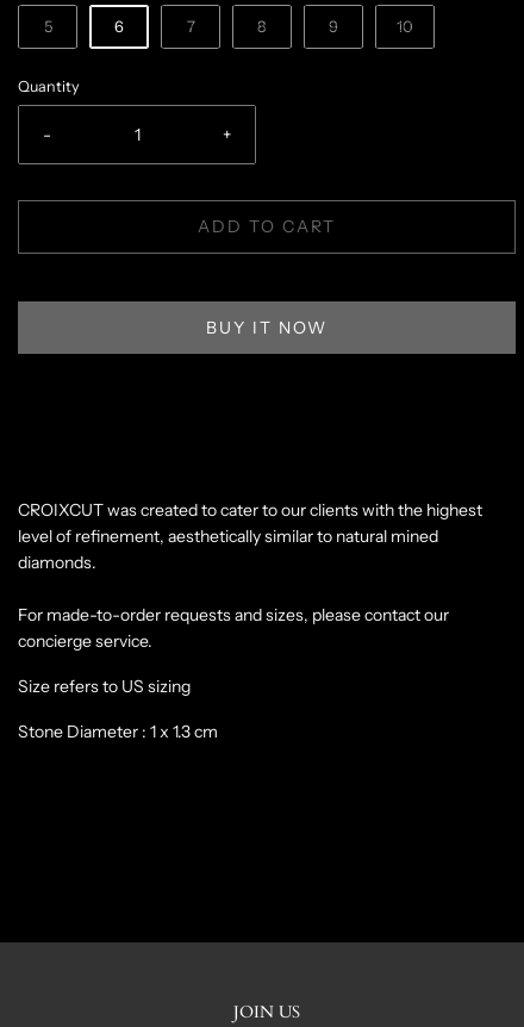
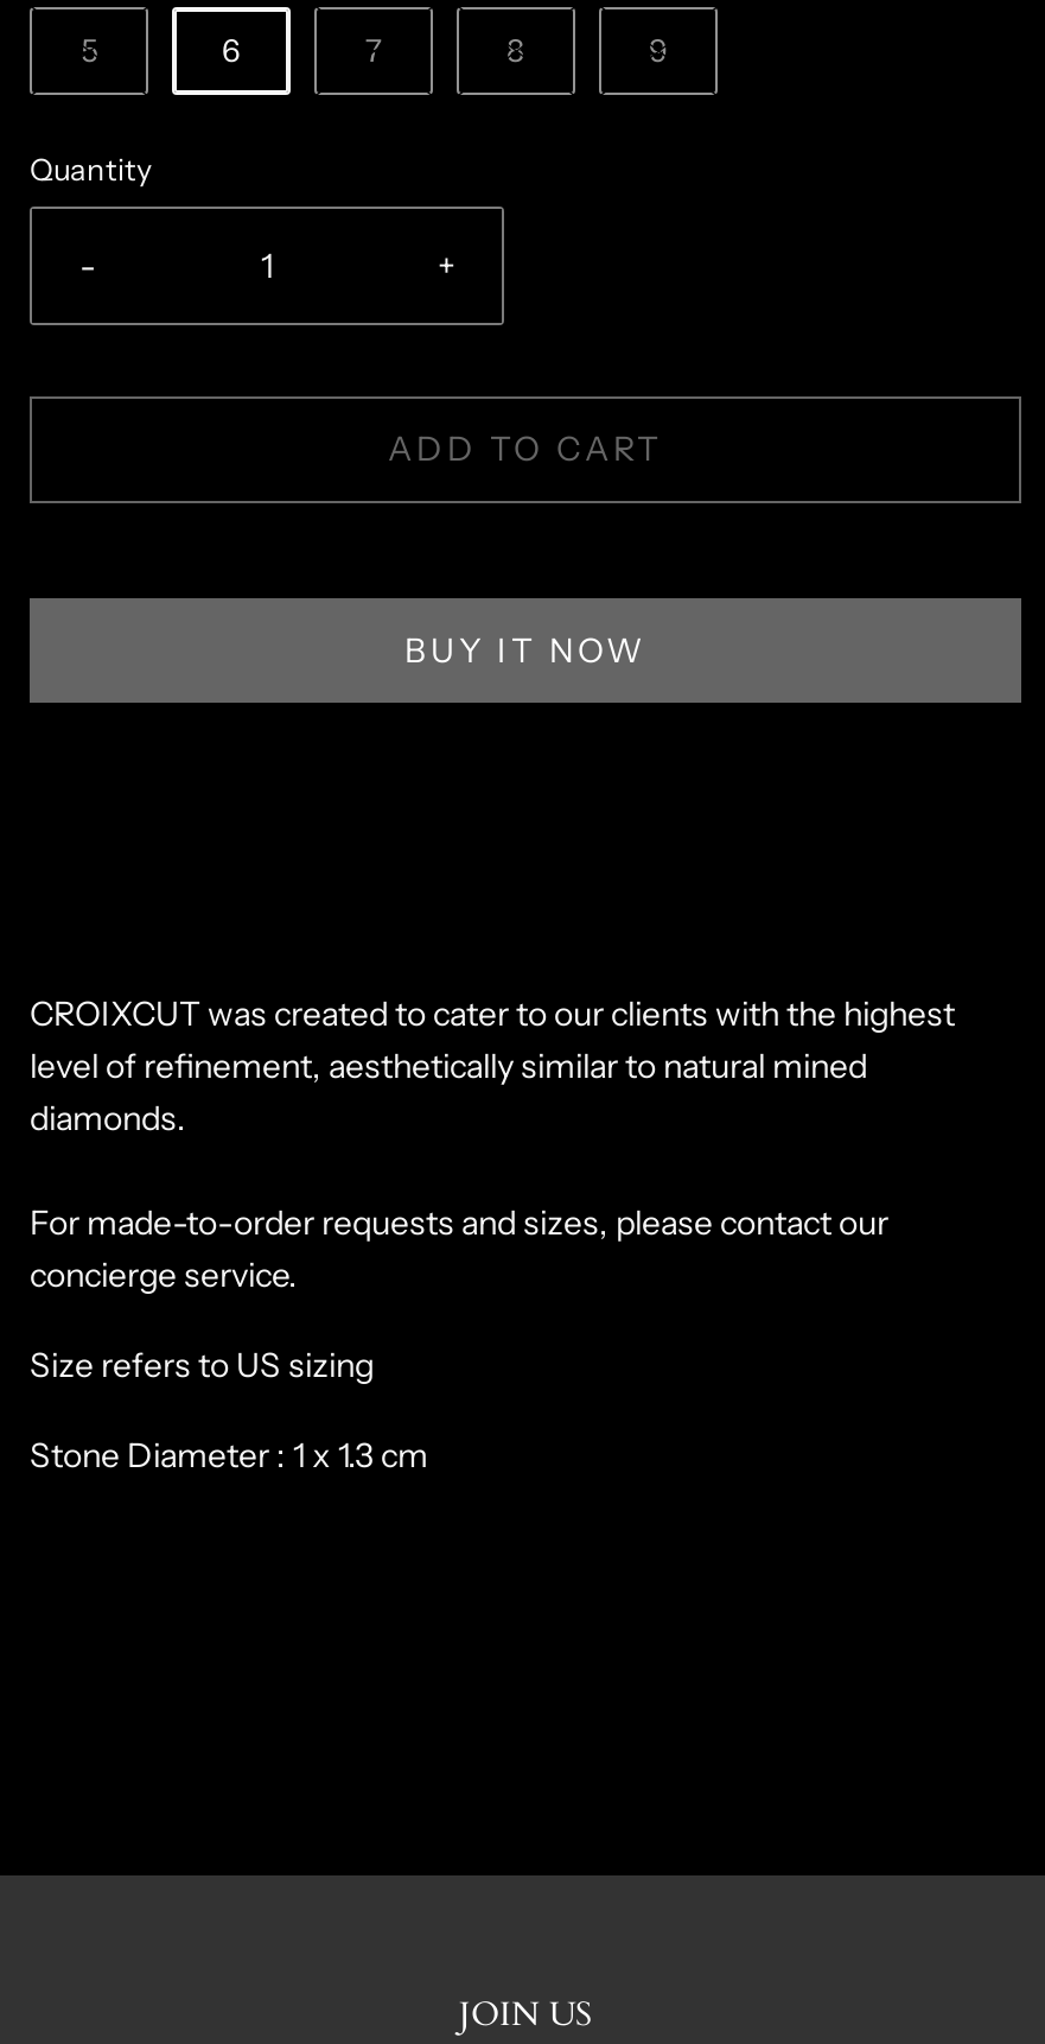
- 10
